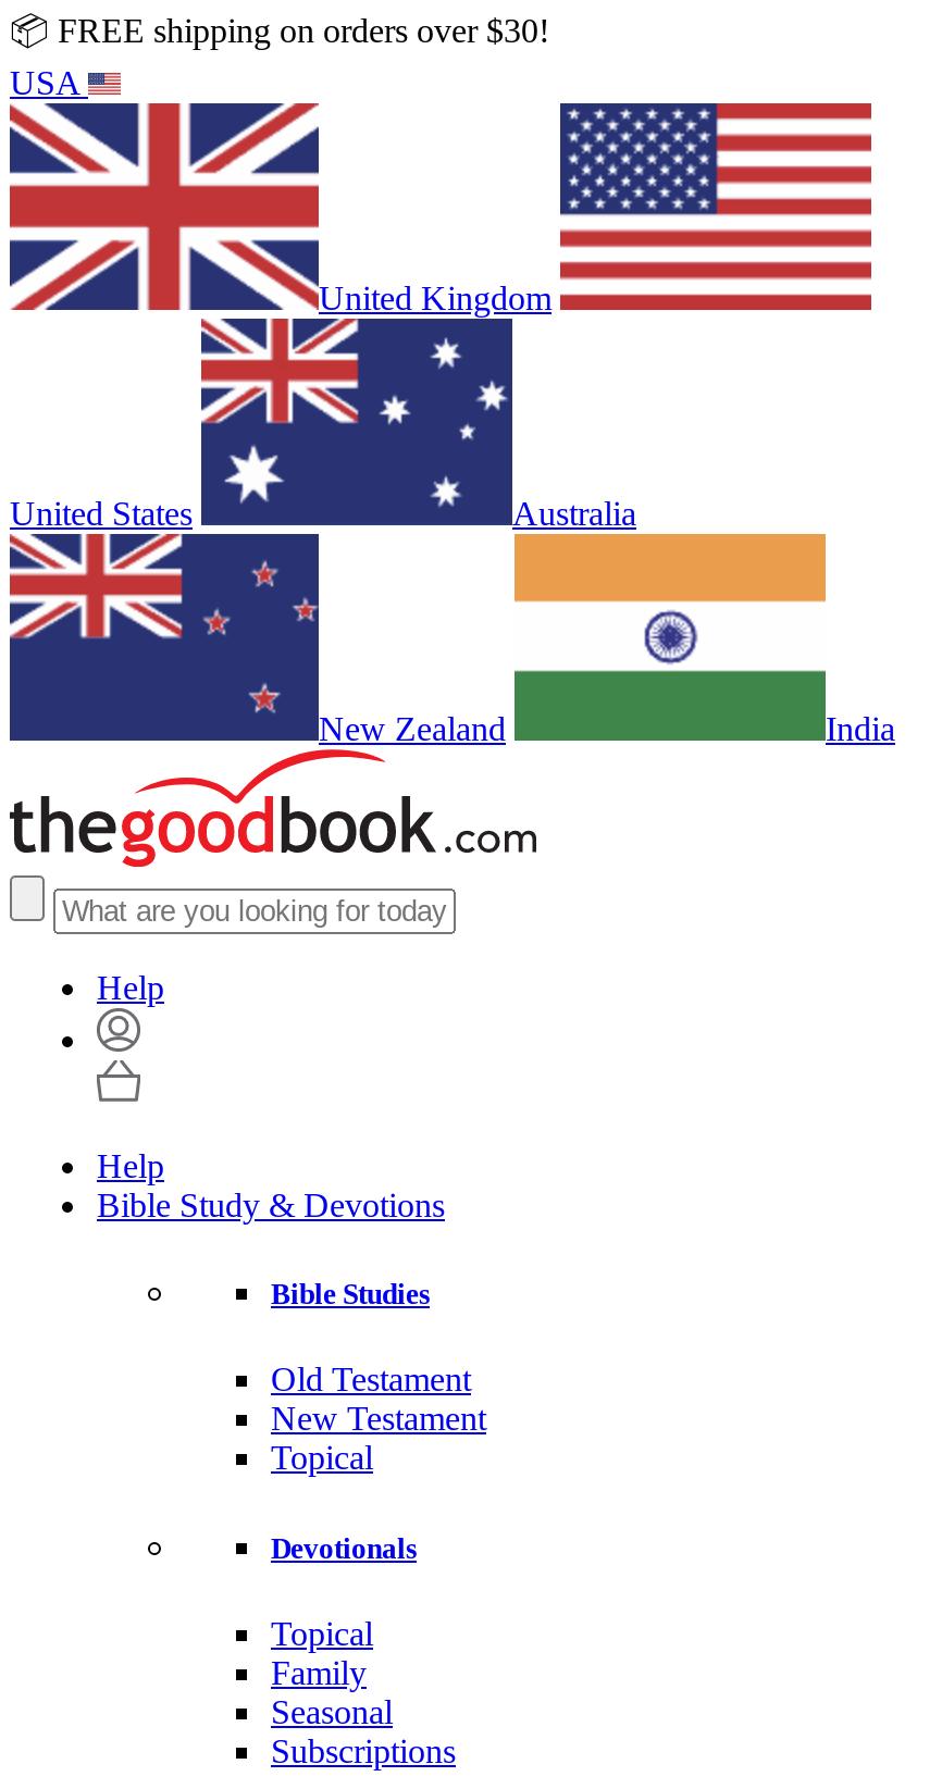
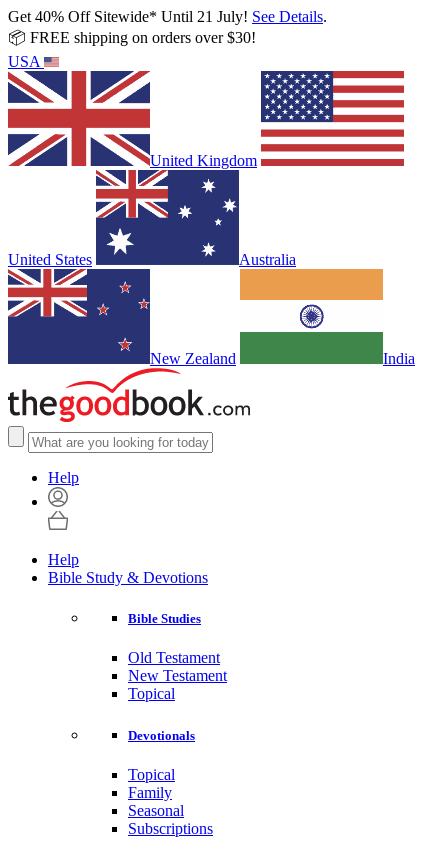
+ Get 40% Off Sitewide* Until 21 July! See Details.
